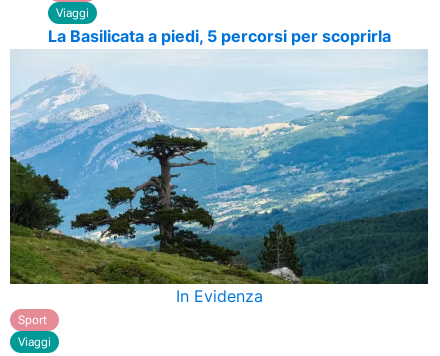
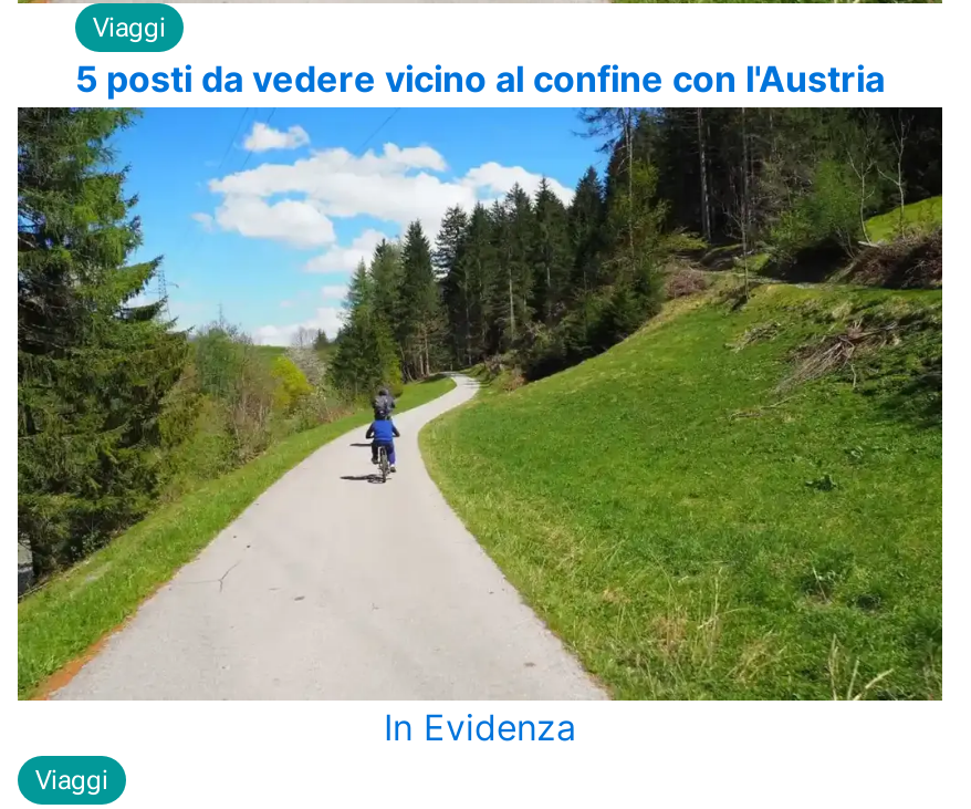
- La Basilicata a piedi, 5 percorsi per scoprirla
+ 5 posti da vedere vicino al confine con l'Austria

- [image]
+ [image]

moved down: In Evidenza

- Sport
